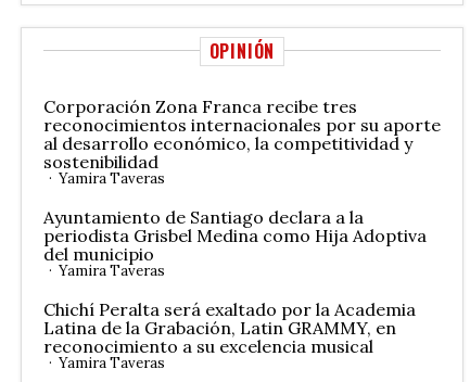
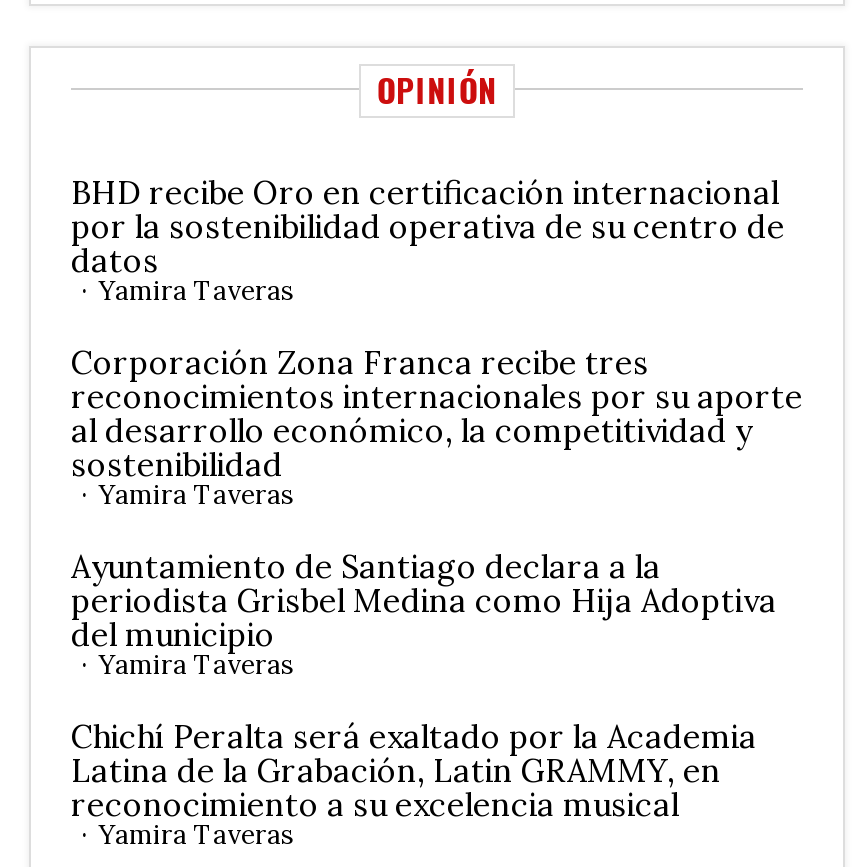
+ BHD recibe Oro en certificación internacional
+ por la sostenibilidad operativa de su centro de
+ datos
+ Yamira Taveras
